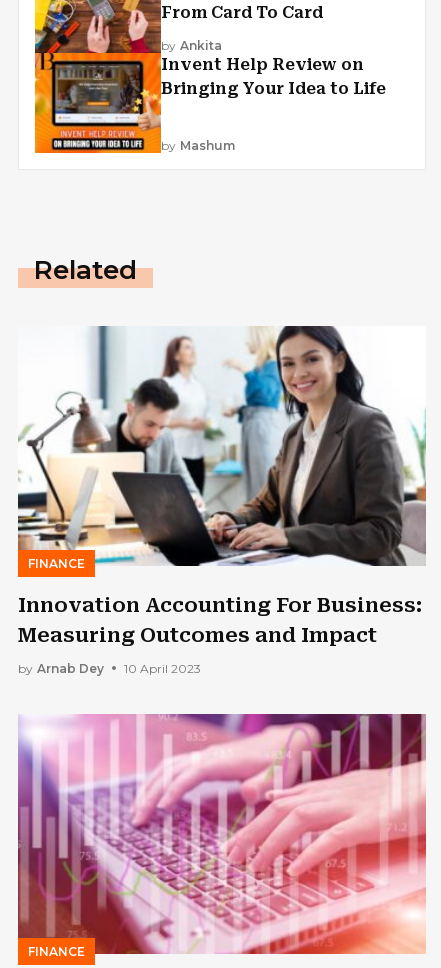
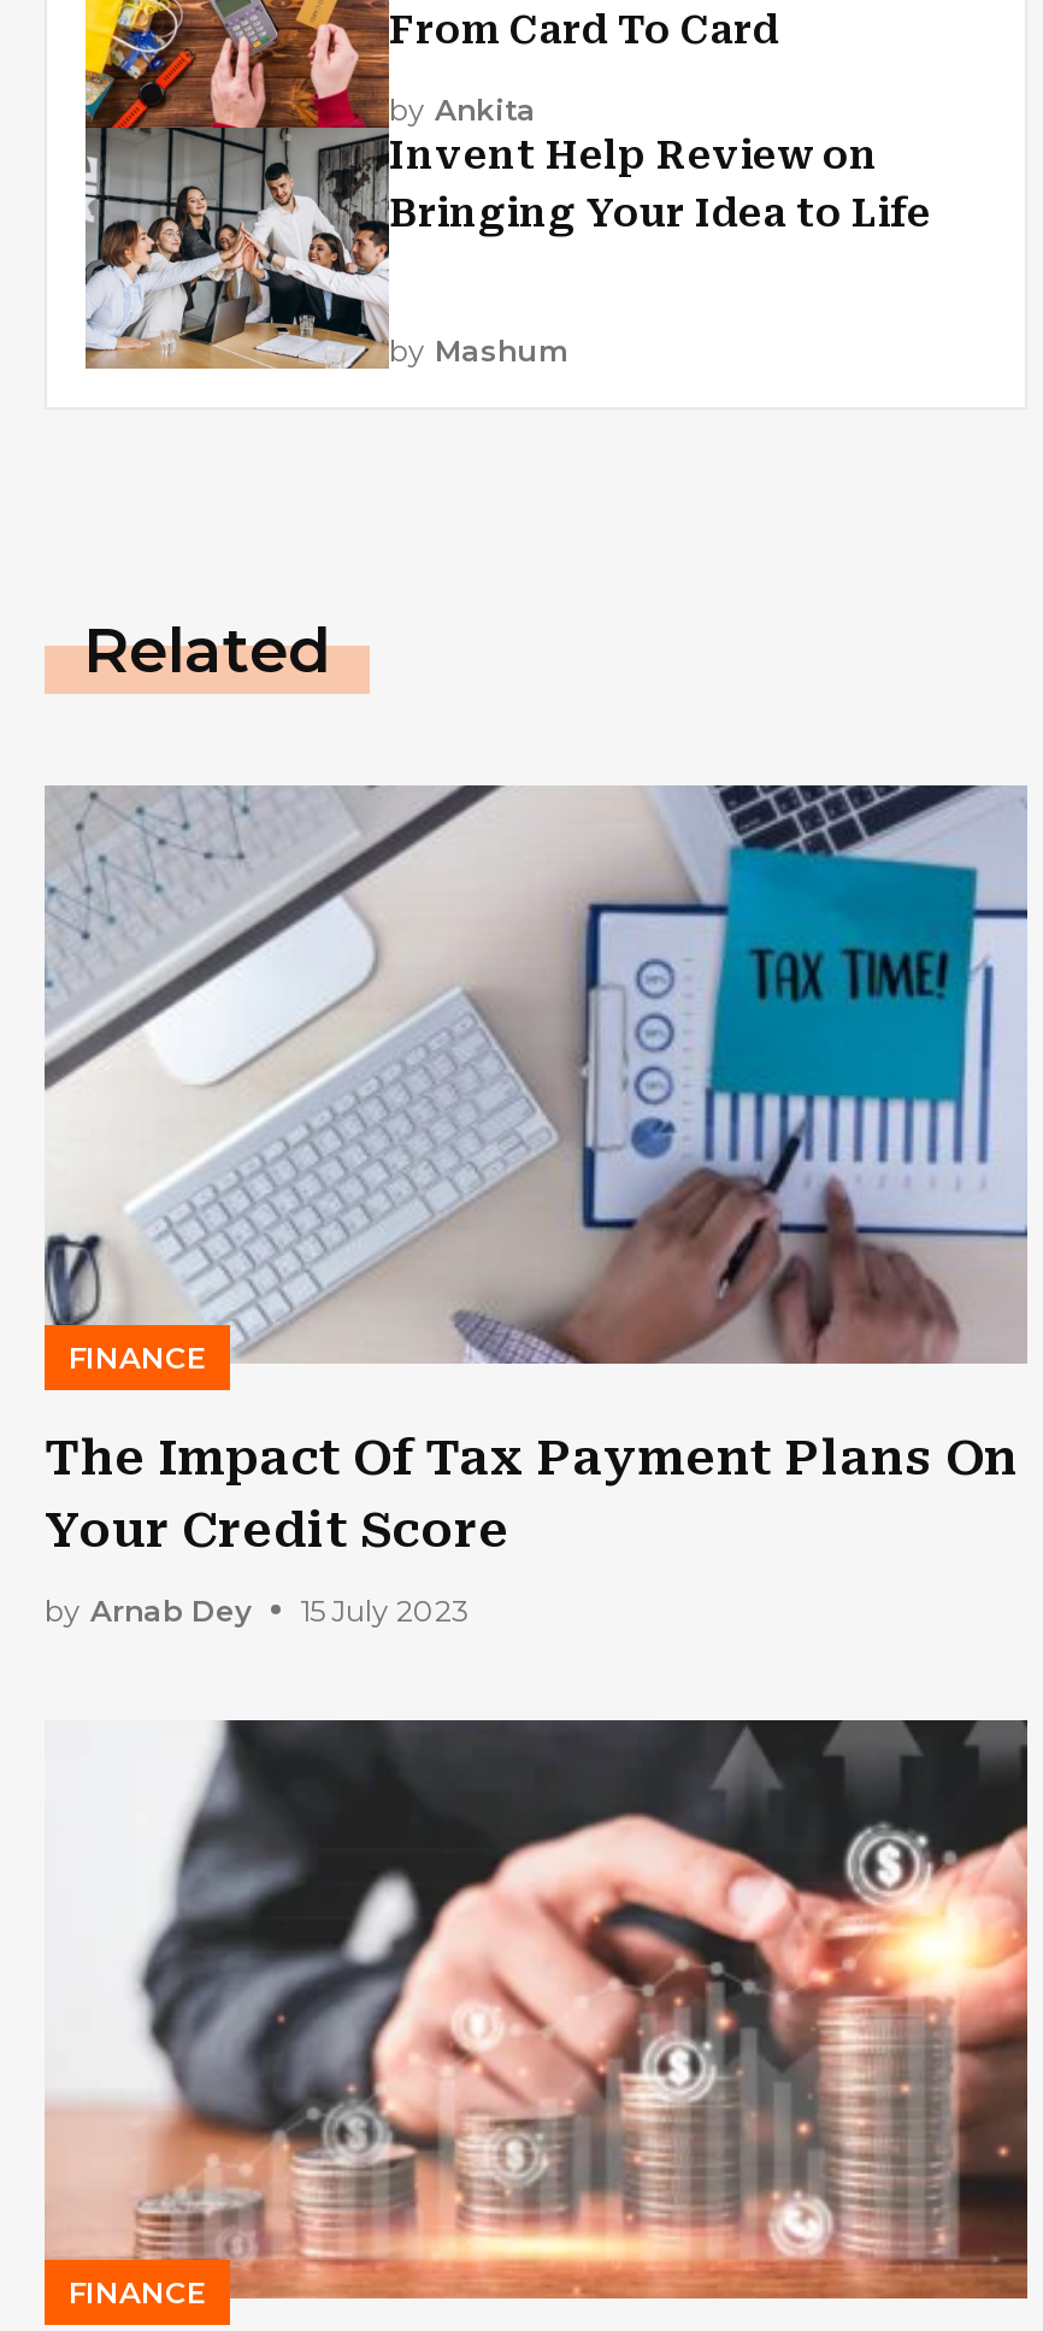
- [image]
+ [image]

- [image]
- Innovation Accounting For Business:
- Measuring Outcomes and Impact
+ [image]
+ The Impact Of Tax Payment Plans On
+ Your Credit Score

- by Arnab Dey 10 April 2023
+ by Arnab Dey 15 July 2023

- [image]
+ [image]
